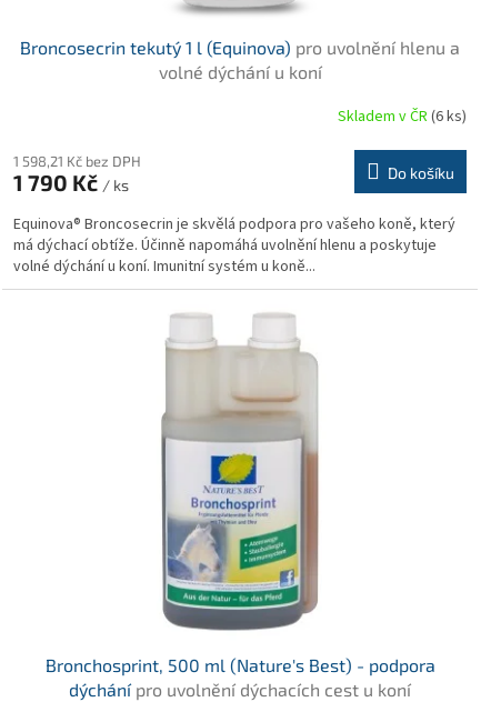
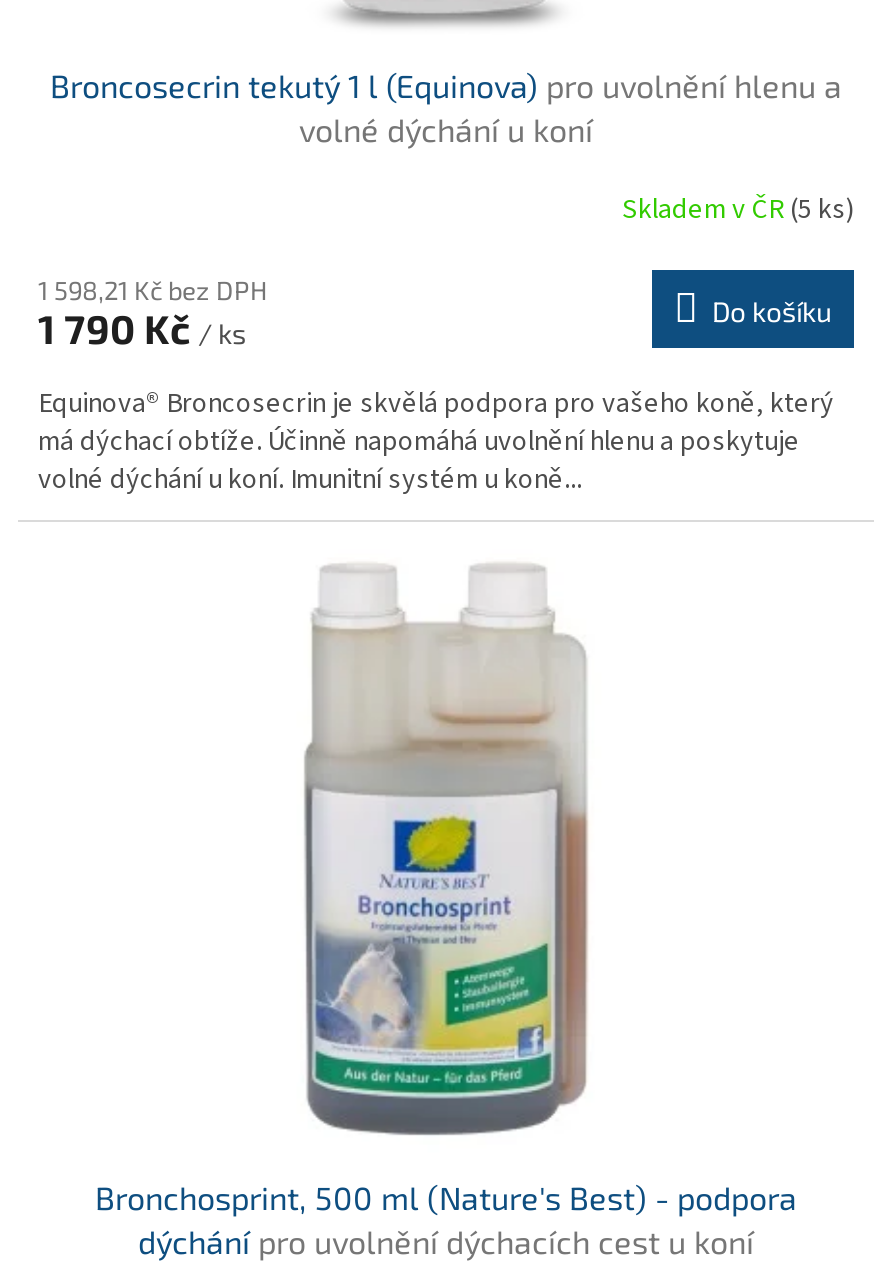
- Skladem v ČR (6 ks)
+ Skladem v ČR (5 ks)
